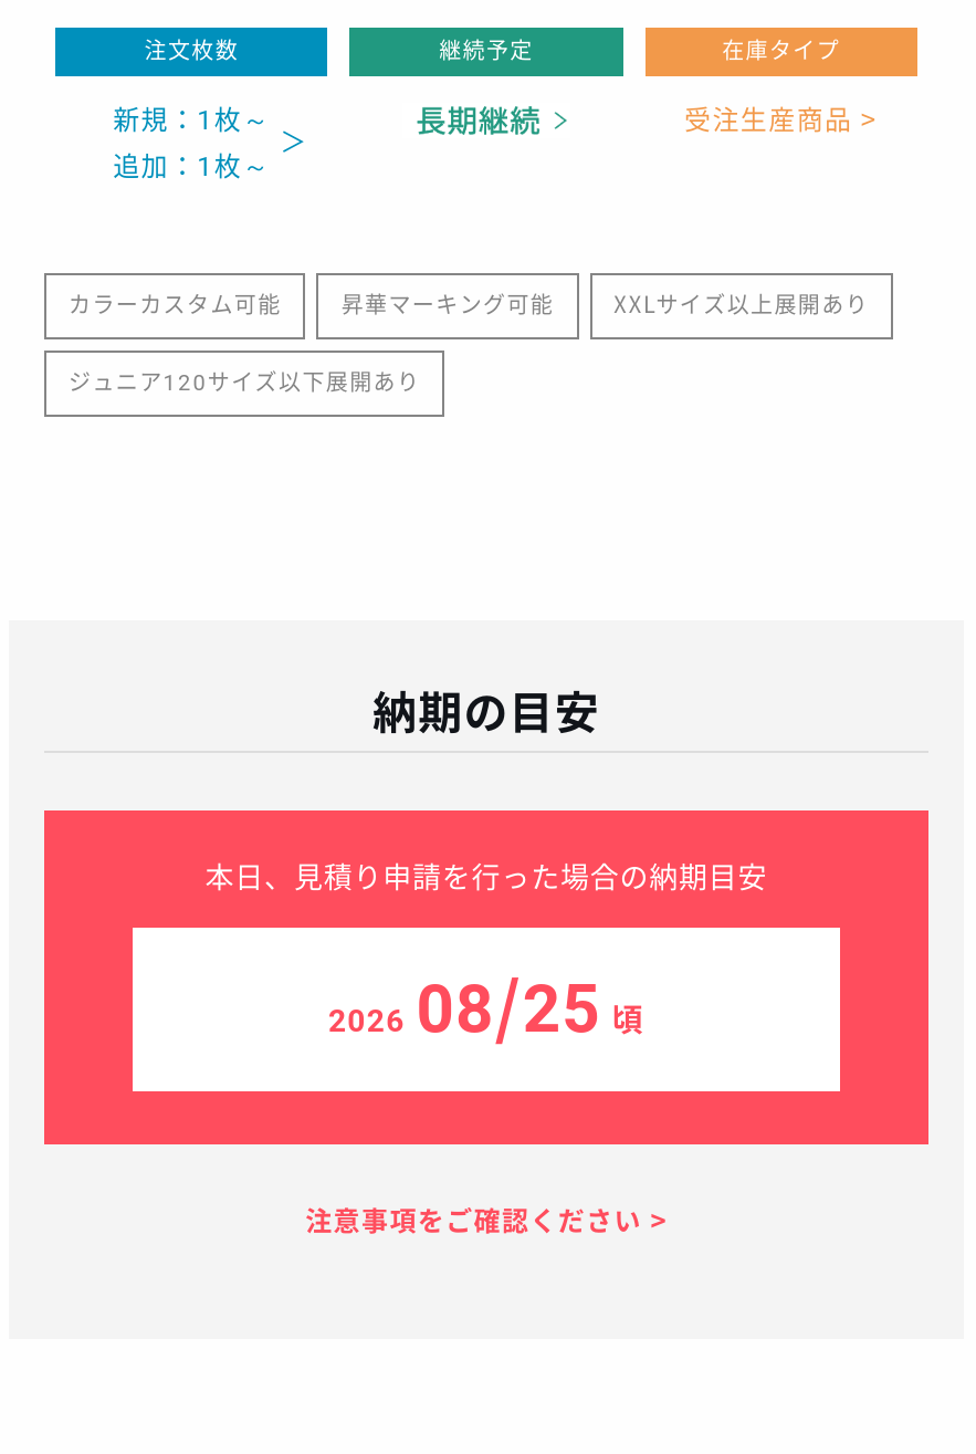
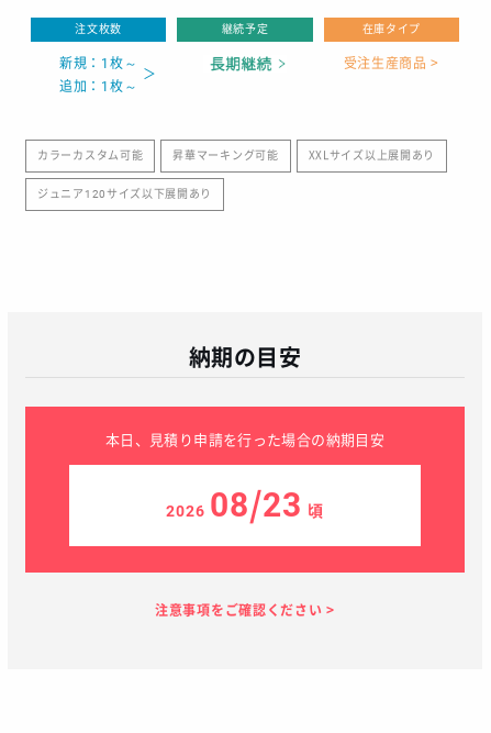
- 2026 08/25 頃
+ 2026 08/23 頃
